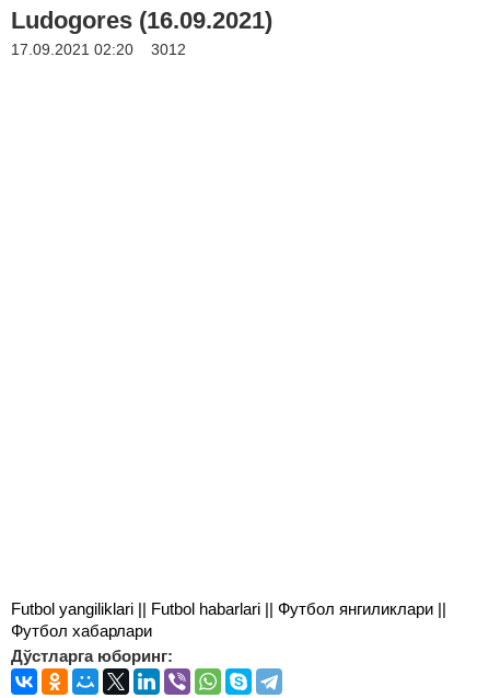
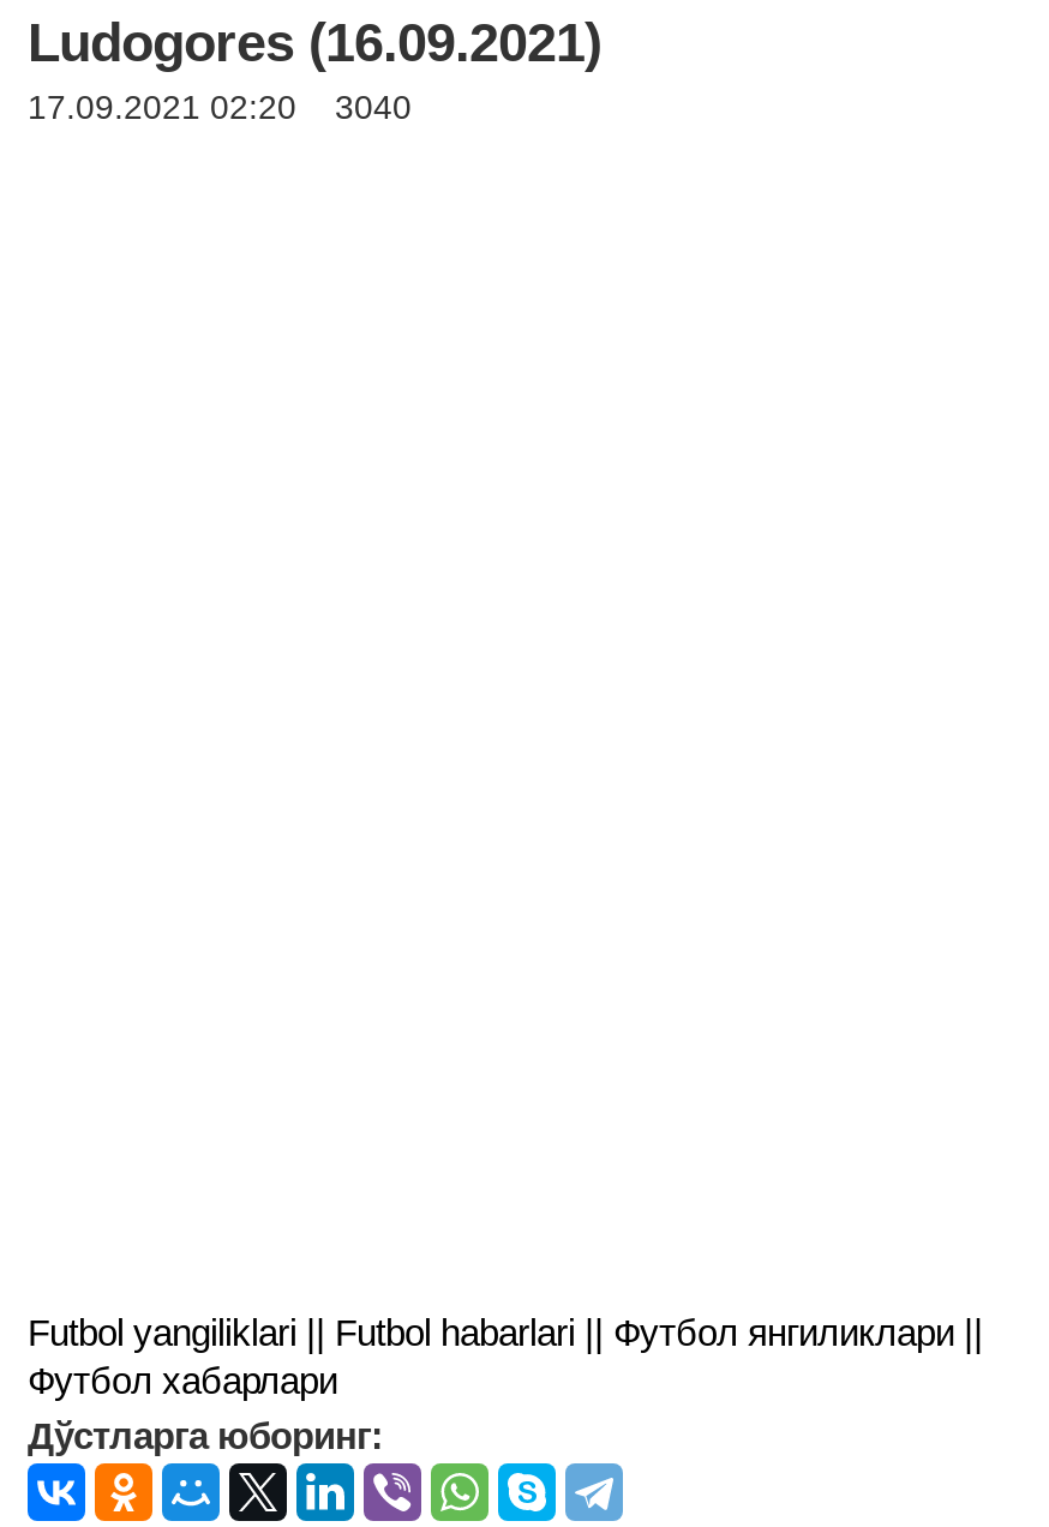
- 17.09.2021 02:20 3012
+ 17.09.2021 02:20 3040
